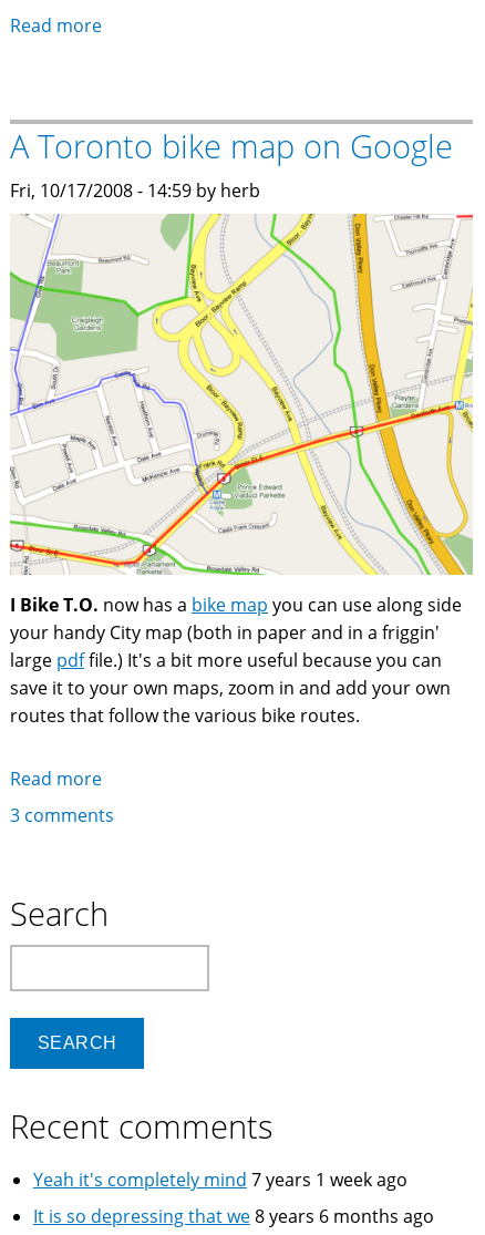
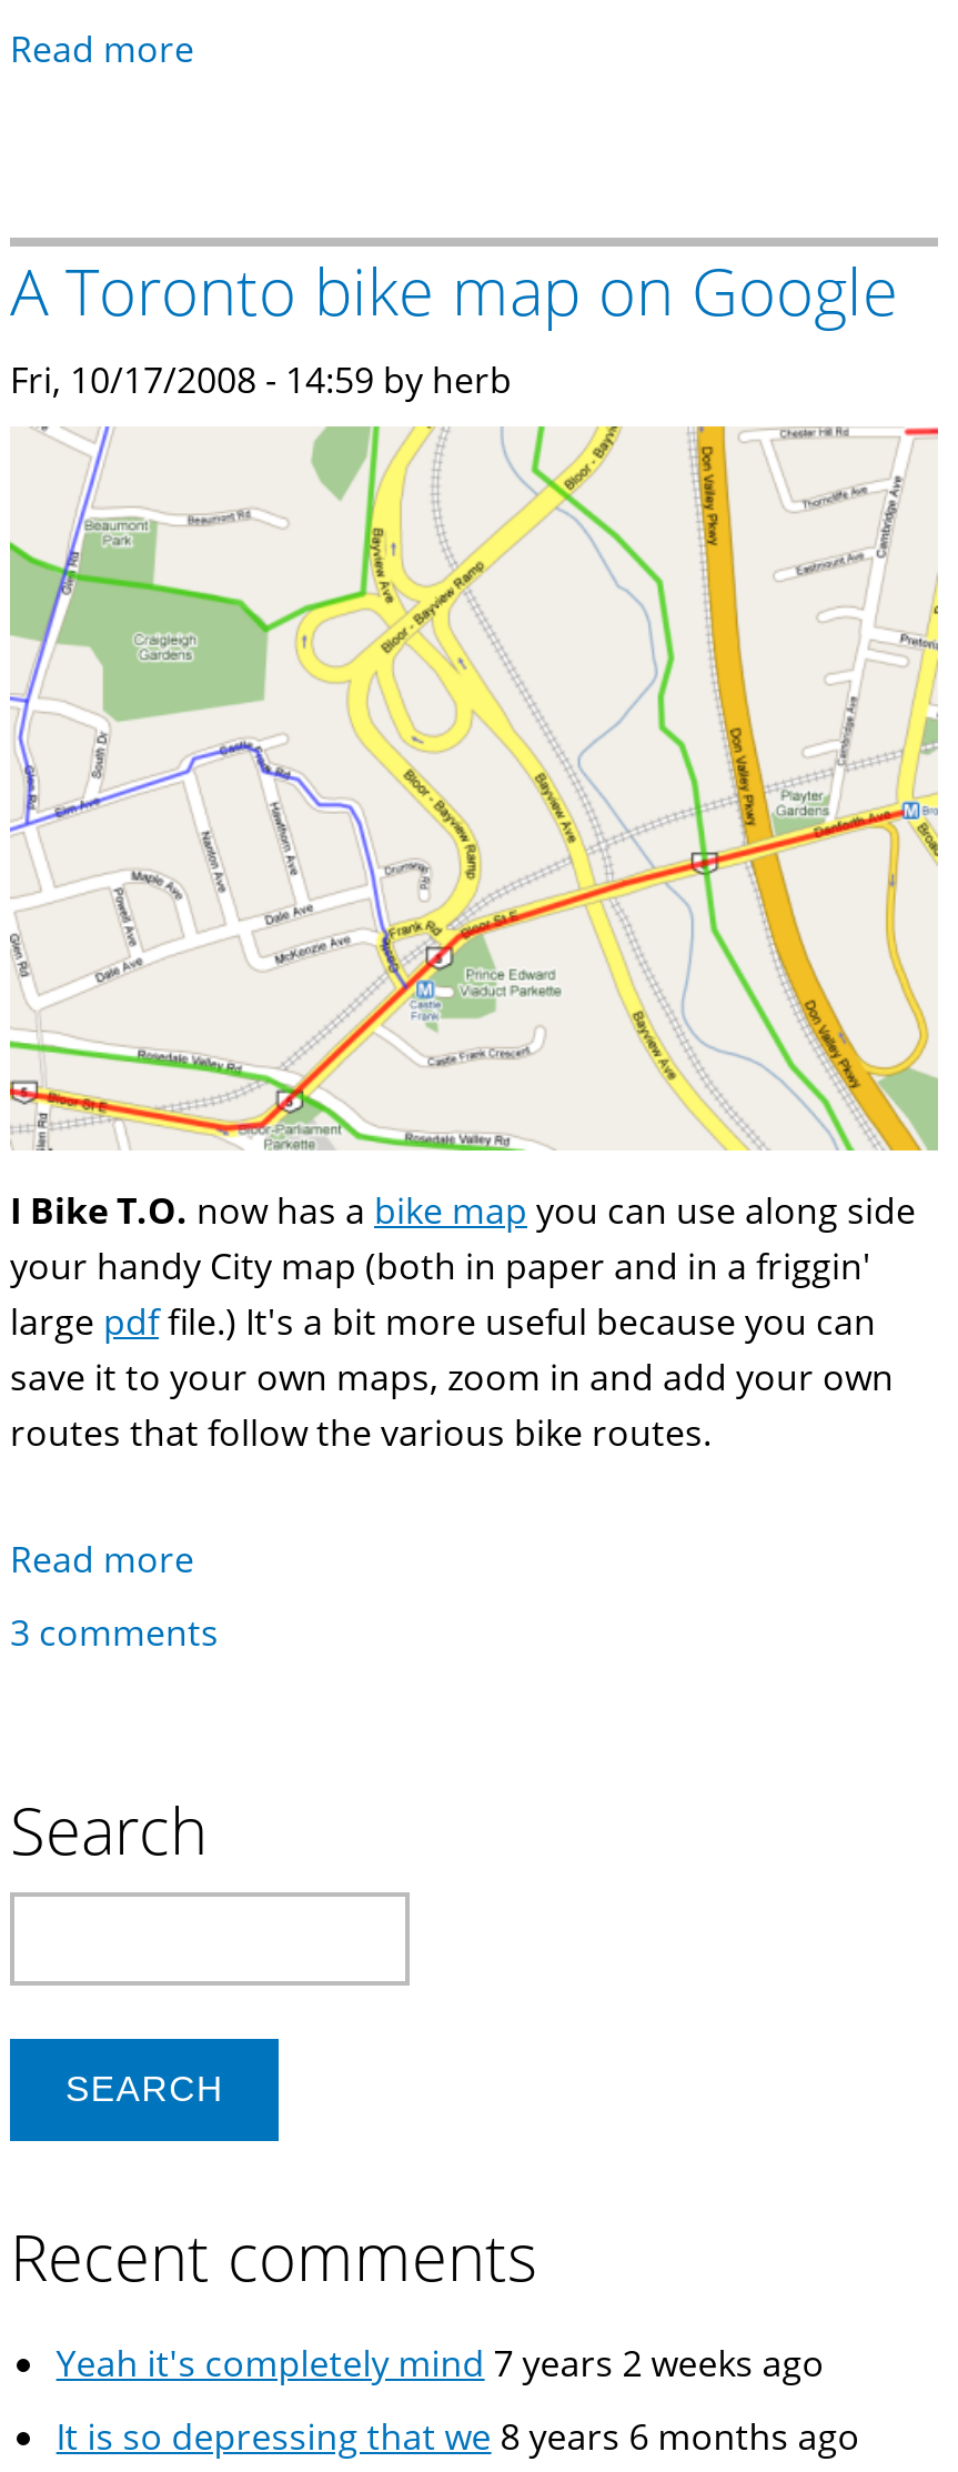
- Yeah it's completely mind 7 years 1 week ago
+ Yeah it's completely mind 7 years 2 weeks ago
